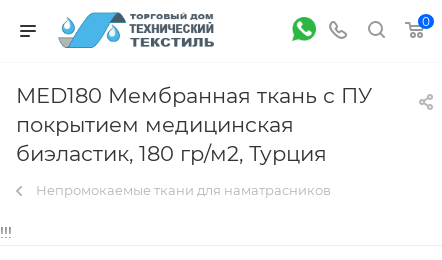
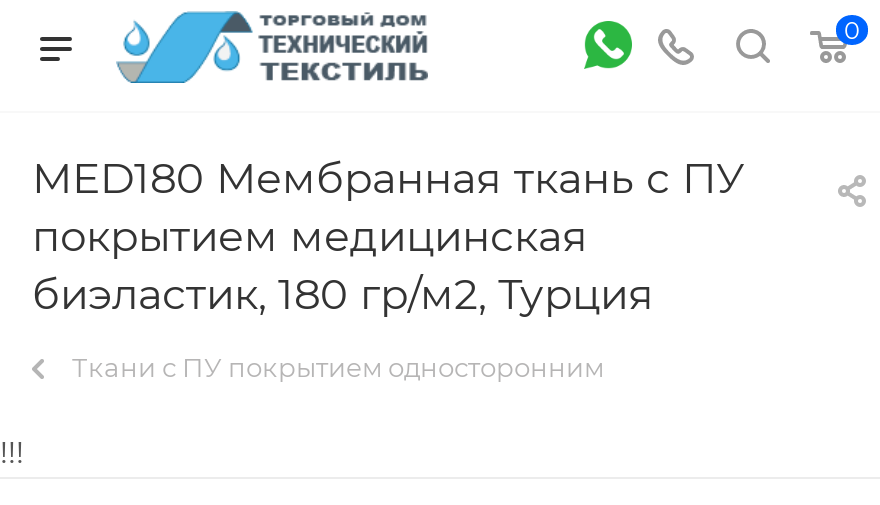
- Непромокаемые ткани для наматрасников
+ Ткани с ПУ покрытием односторонним
